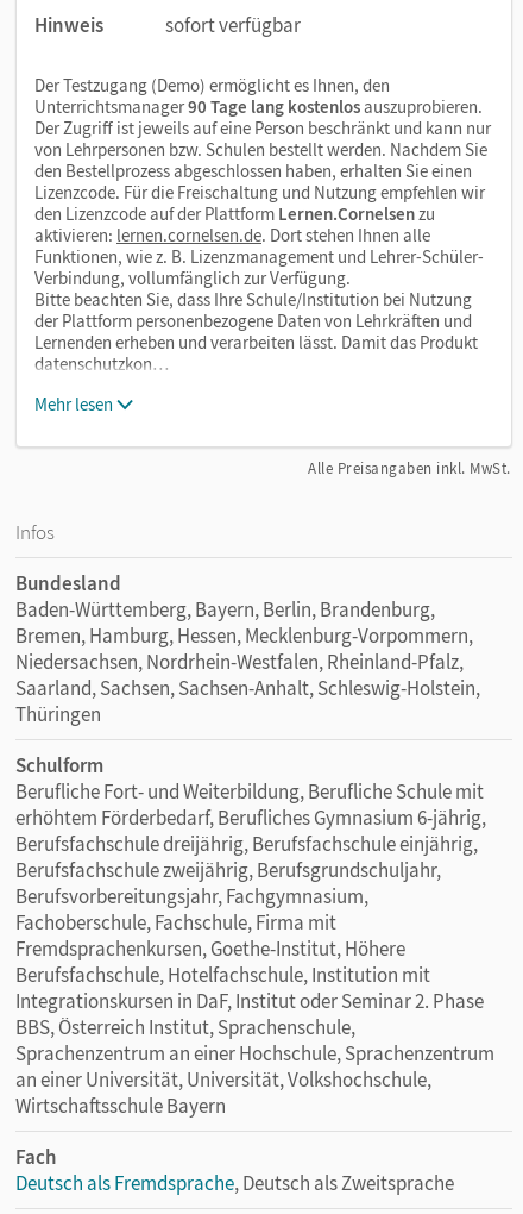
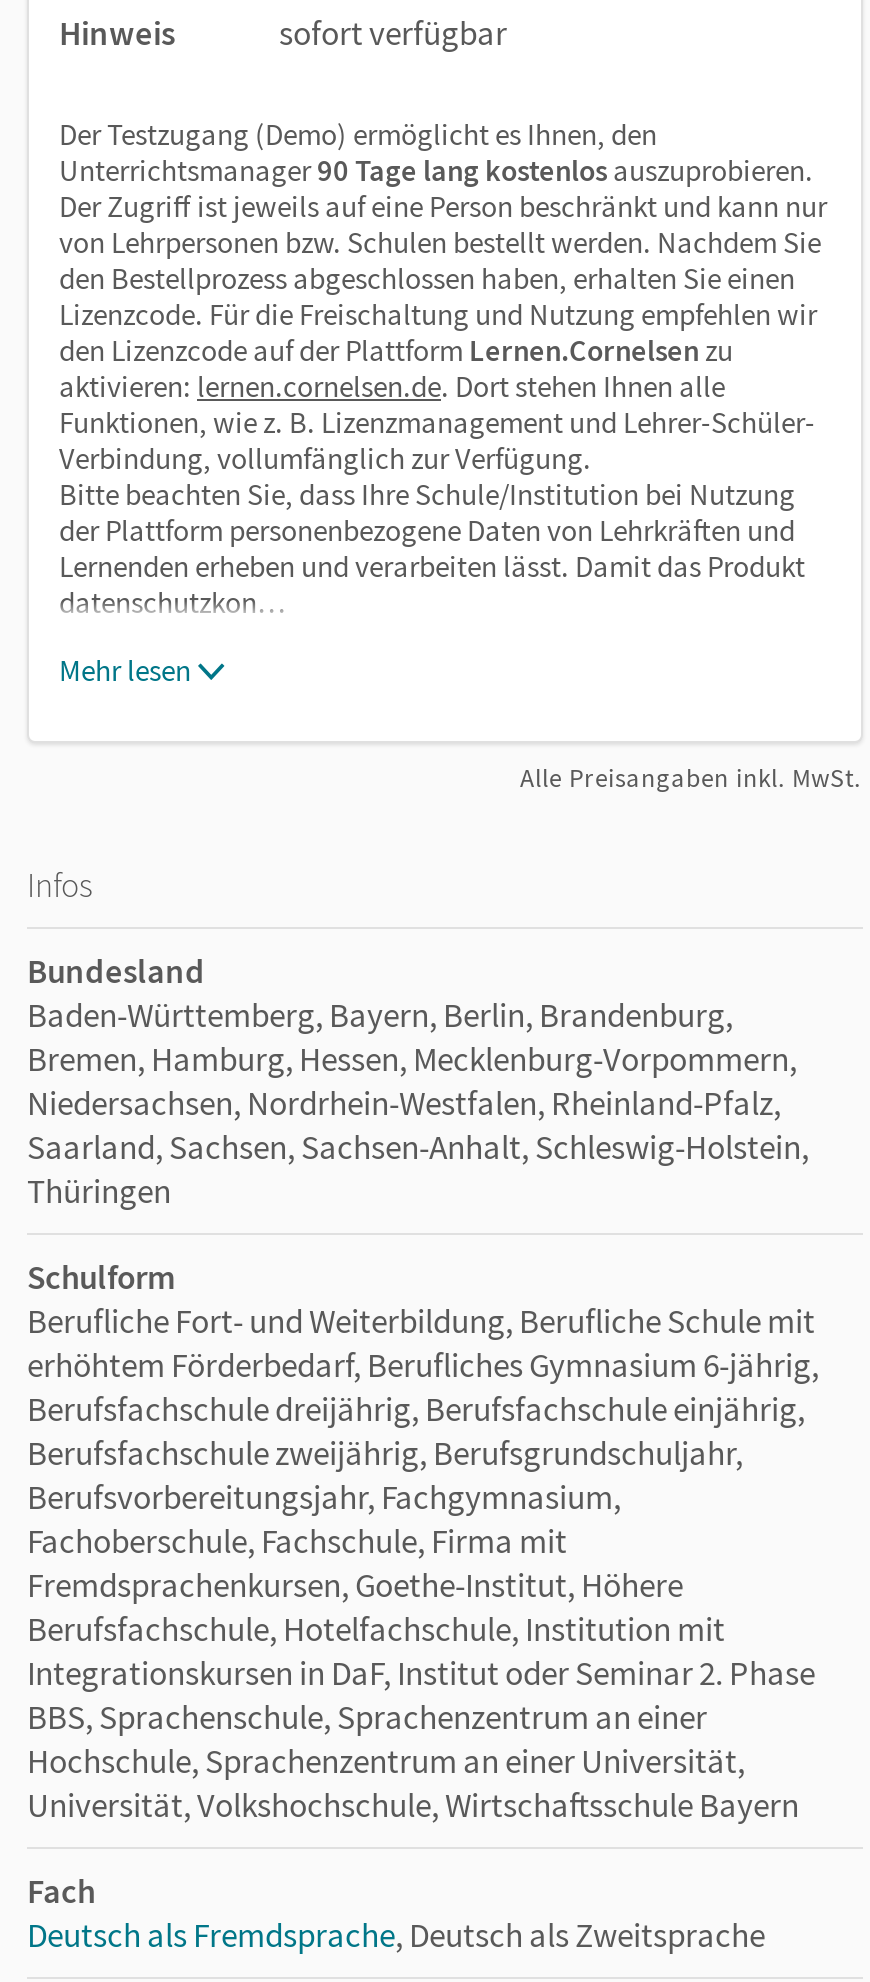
- BBS, Österreich Institut, Sprachenschule,
- Sprachenzentrum an einer Hochschule, Sprachenzentrum
- an einer Universität, Universität, Volkshochschule,
- Wirtschaftsschule Bayern
+ BBS, Sprachenschule, Sprachenzentrum an einer
+ Hochschule, Sprachenzentrum an einer Universität,
+ Universität, Volkshochschule, Wirtschaftsschule Bayern
